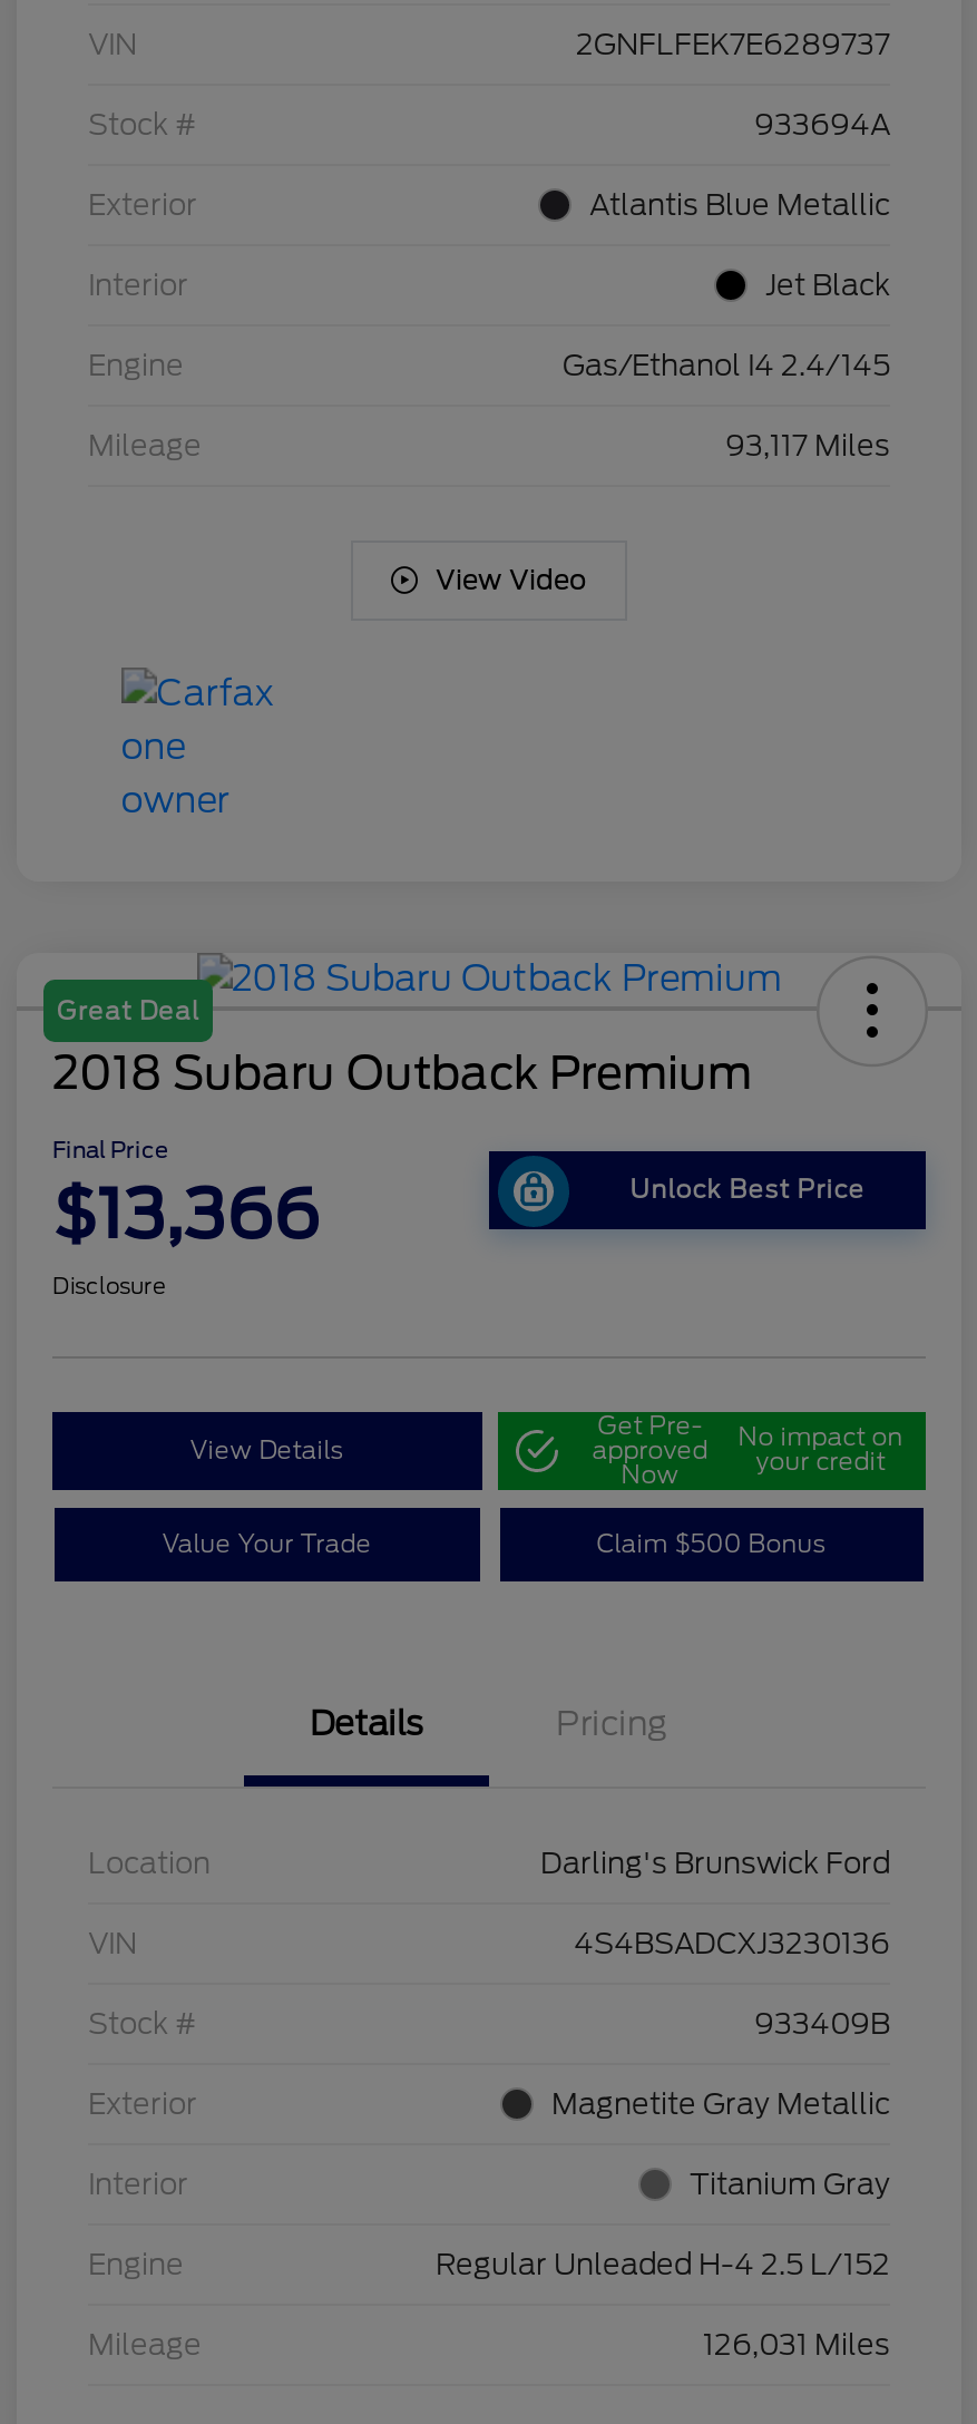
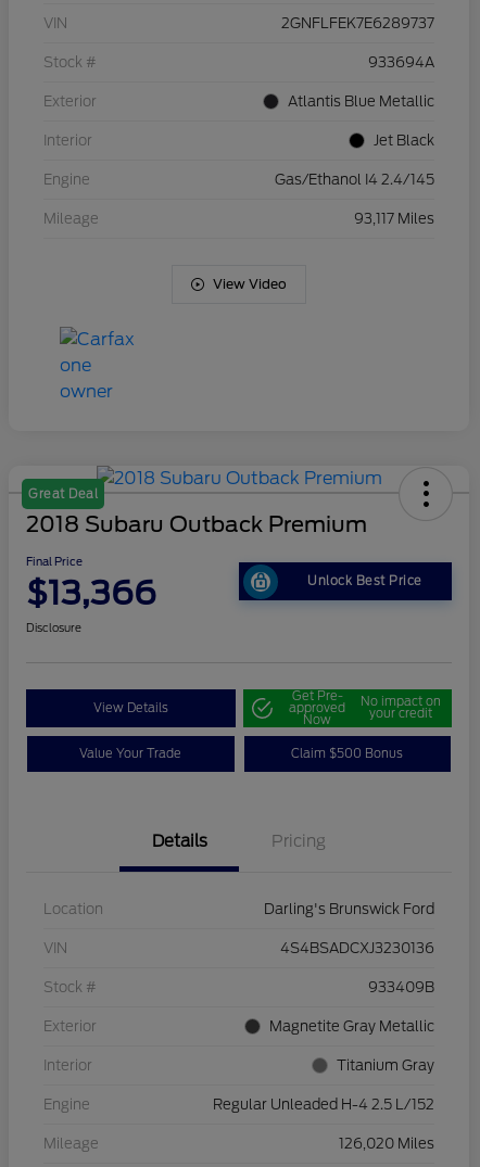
- 126,031 Miles
+ 126,020 Miles
